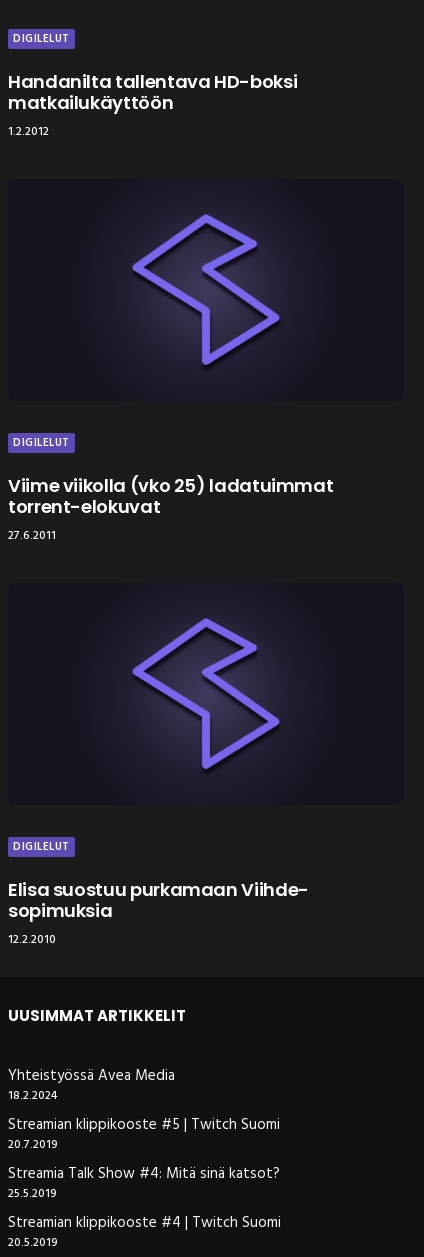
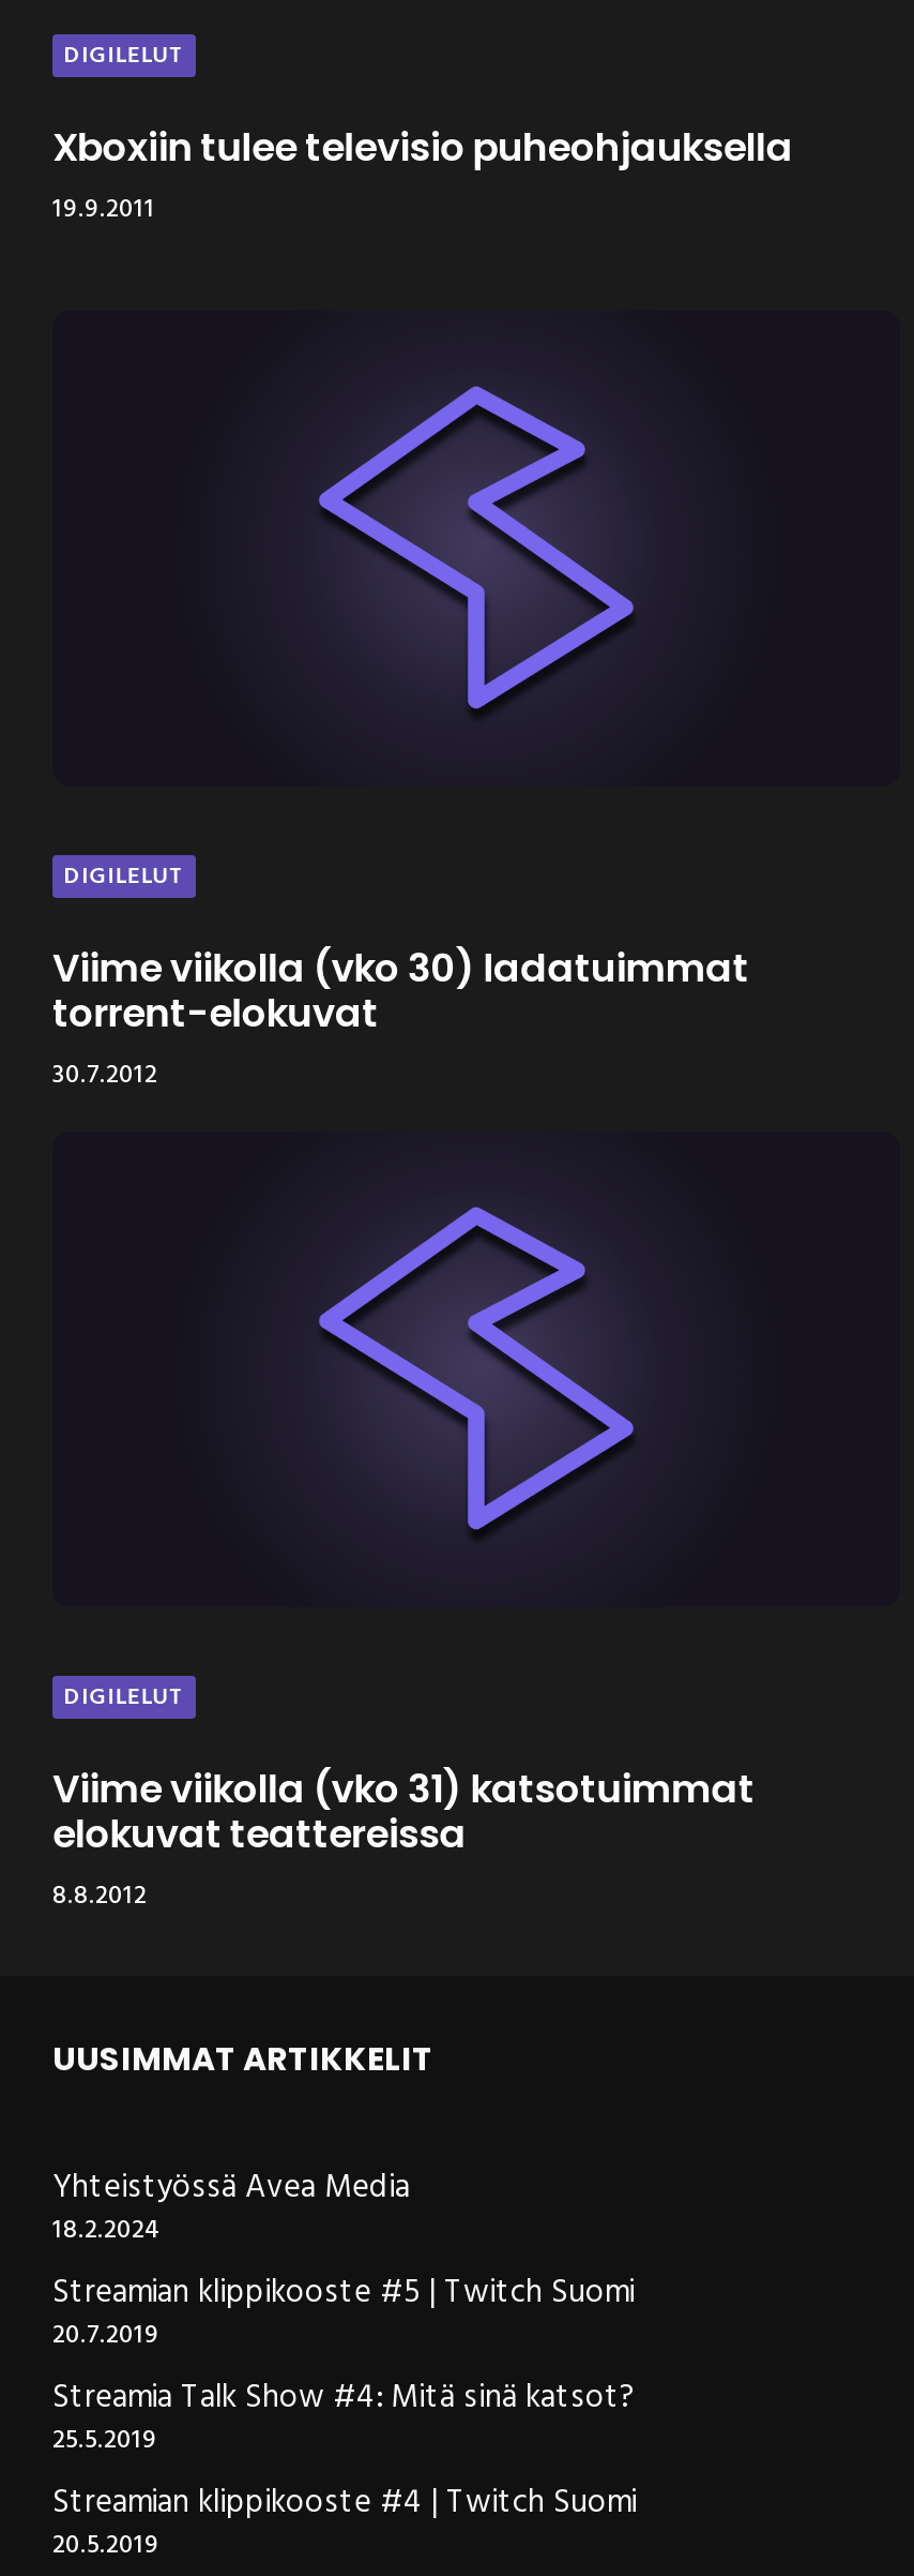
- Handanilta tallentava HD-boksi
- matkailukäyttöön
- 1.2.2012
+ Xboxiin tulee televisio puheohjauksella
+ 19.9.2011

- Viime viikolla (vko 25) ladatuimmat
+ Viime viikolla (vko 30) ladatuimmat

- 27.6.2011
+ 30.7.2012

- Elisa suostuu purkamaan Viihde-
- sopimuksia
- 12.2.2010
+ Viime viikolla (vko 31) katsotuimmat
+ elokuvat teattereissa
+ 8.8.2012
